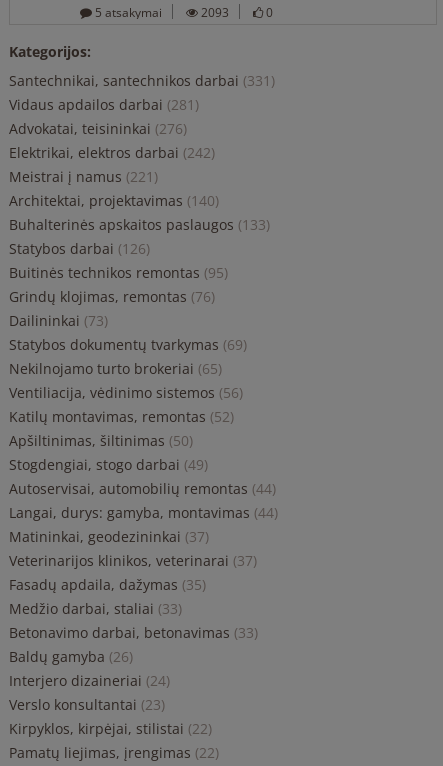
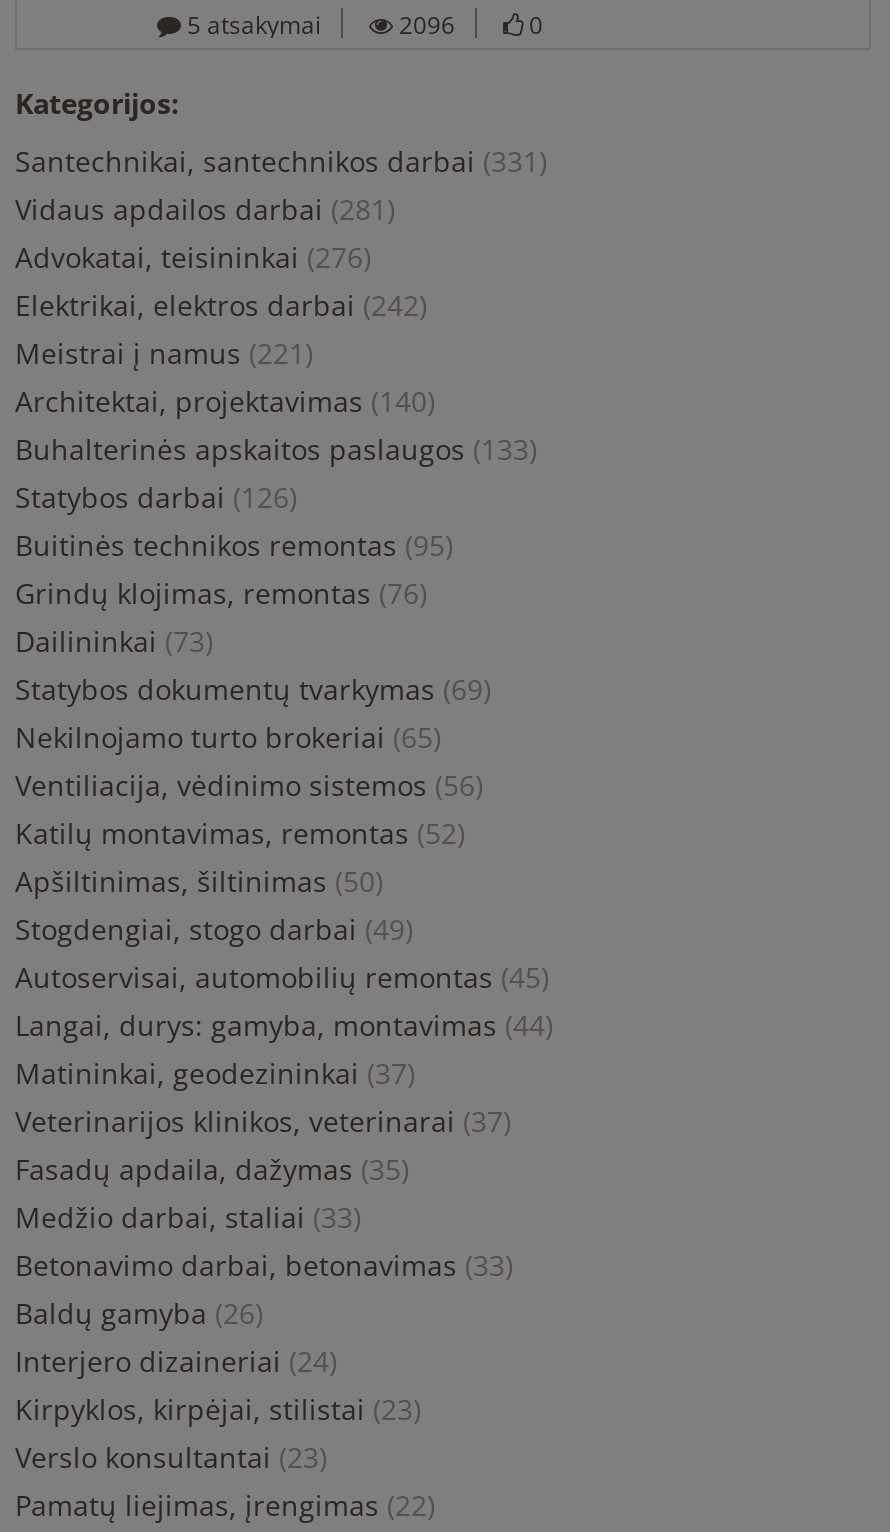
- 2093
+ 2096

- Autoservisai, automobilių remontas (44)
+ Autoservisai, automobilių remontas (45)

+ Kirpyklos, kirpėjai, stilistai (23)

moved down: Verslo konsultantai (23)

- Kirpyklos, kirpėjai, stilistai (22)
